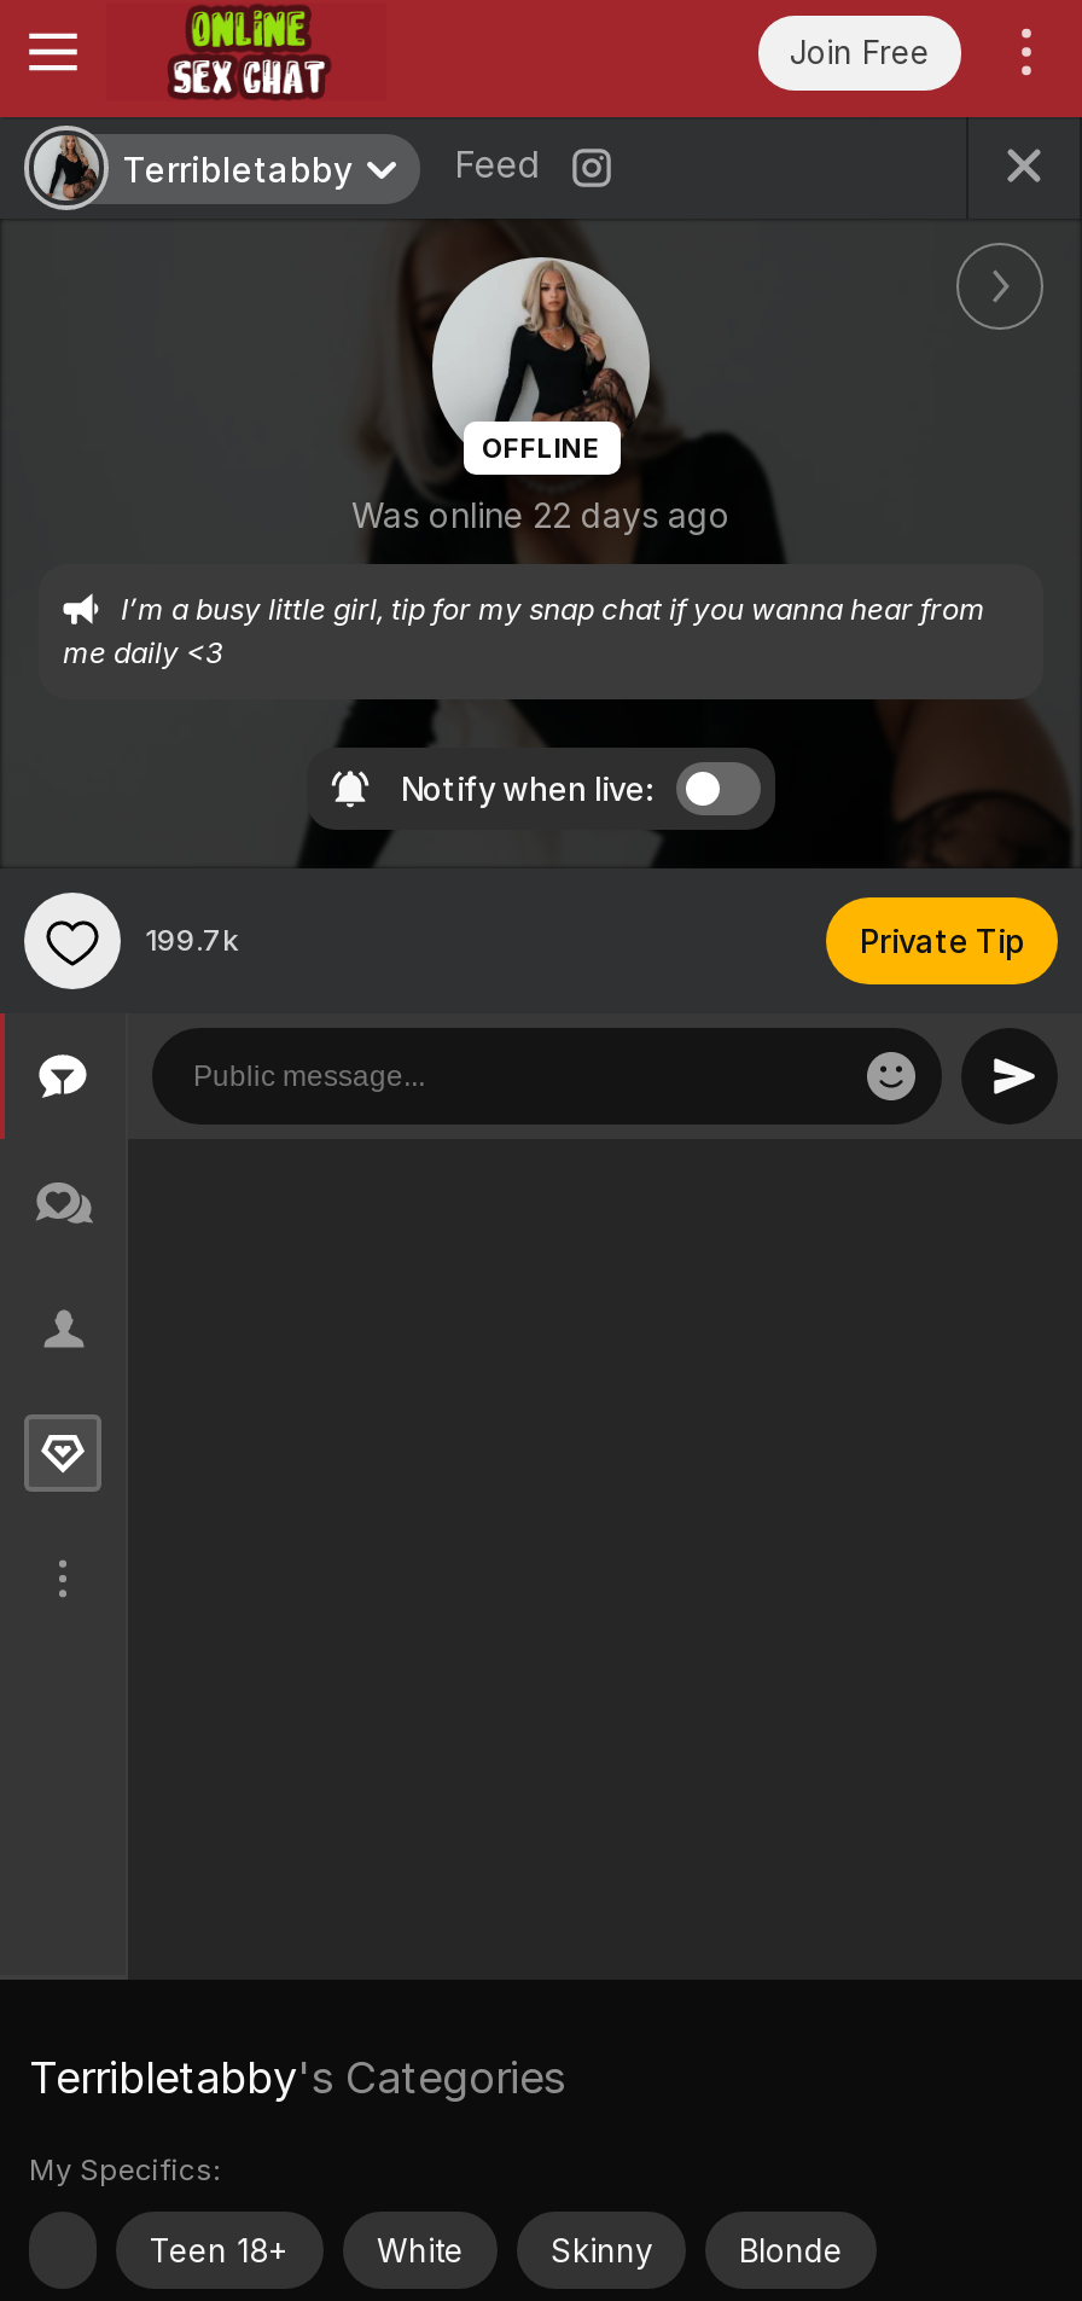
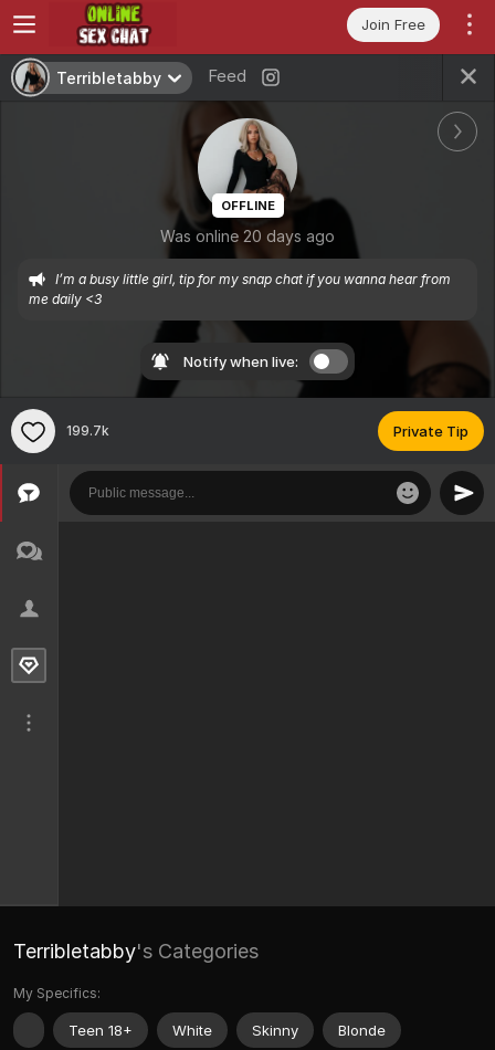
- Was online 22 days ago
+ Was online 20 days ago
